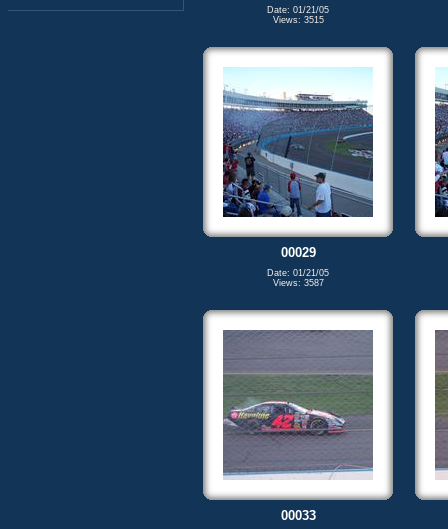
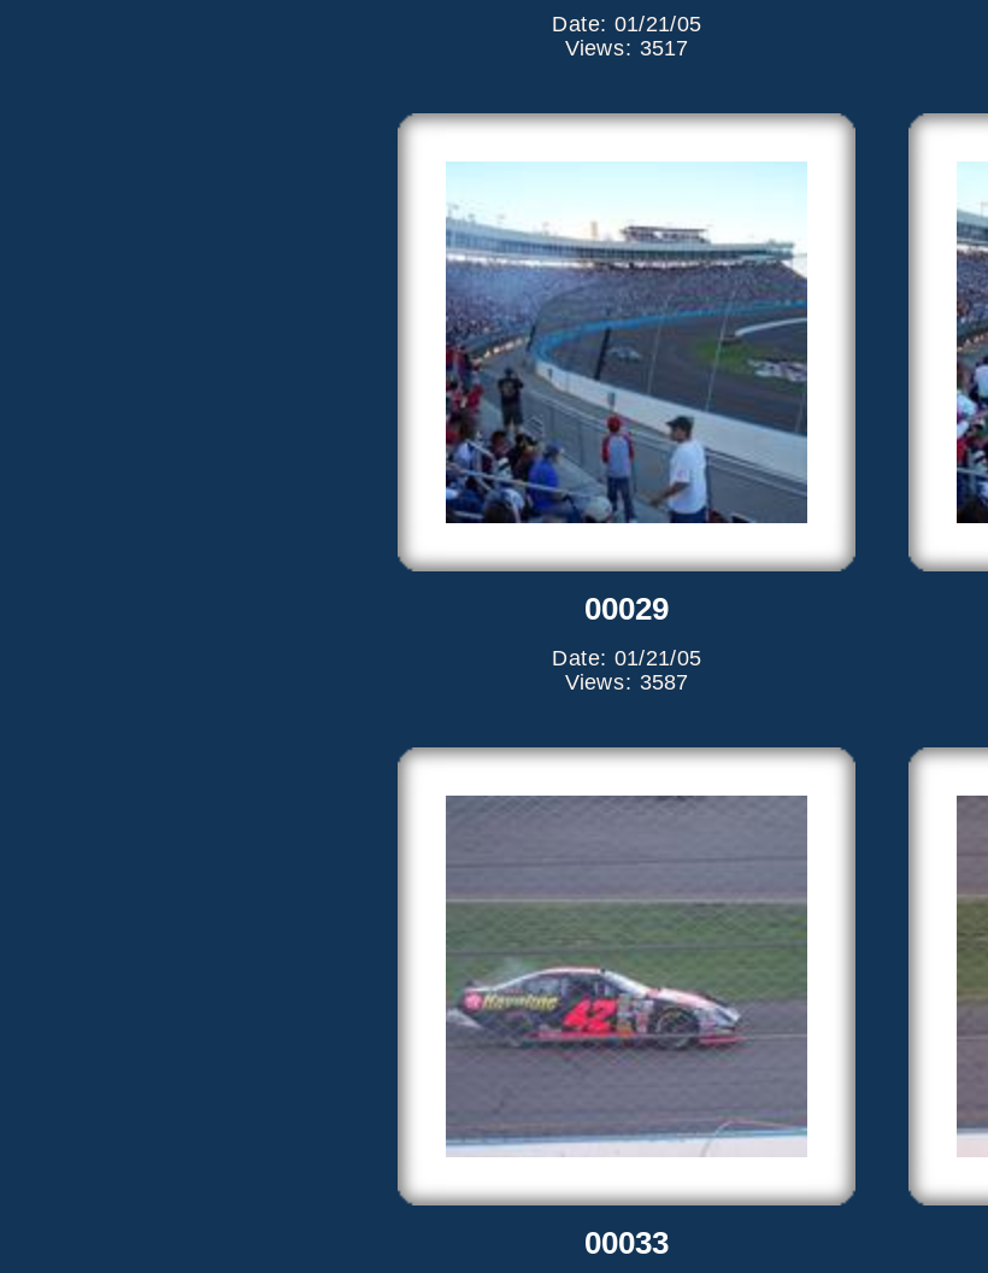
- Views: 3515
+ Views: 3517
